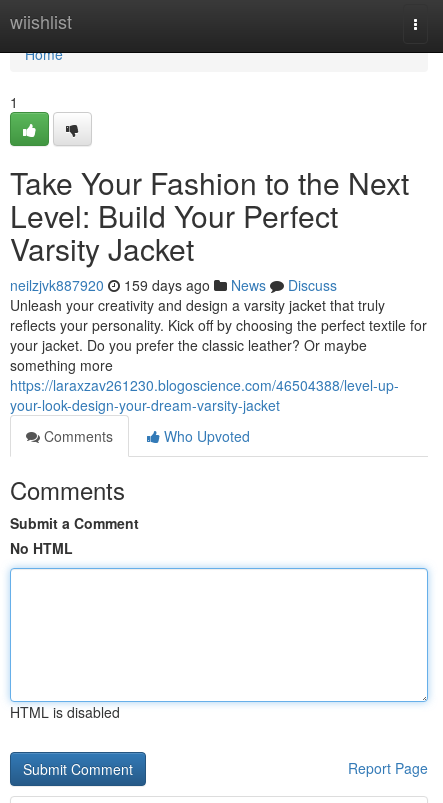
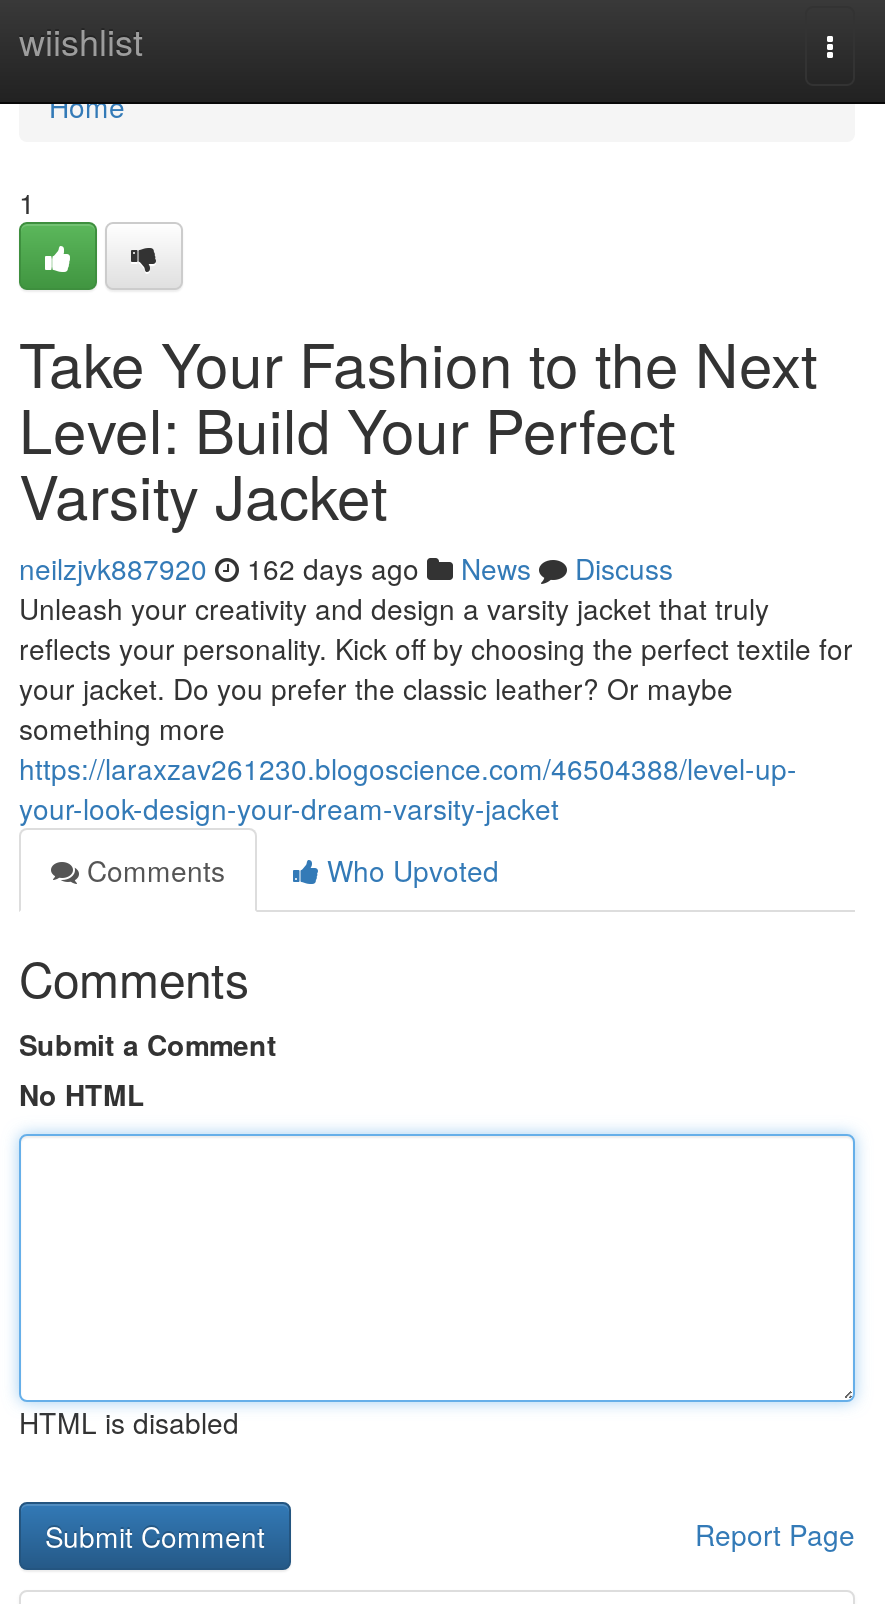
- neilzjvk887920 159 days ago News Discuss
+ neilzjvk887920 162 days ago News Discuss
